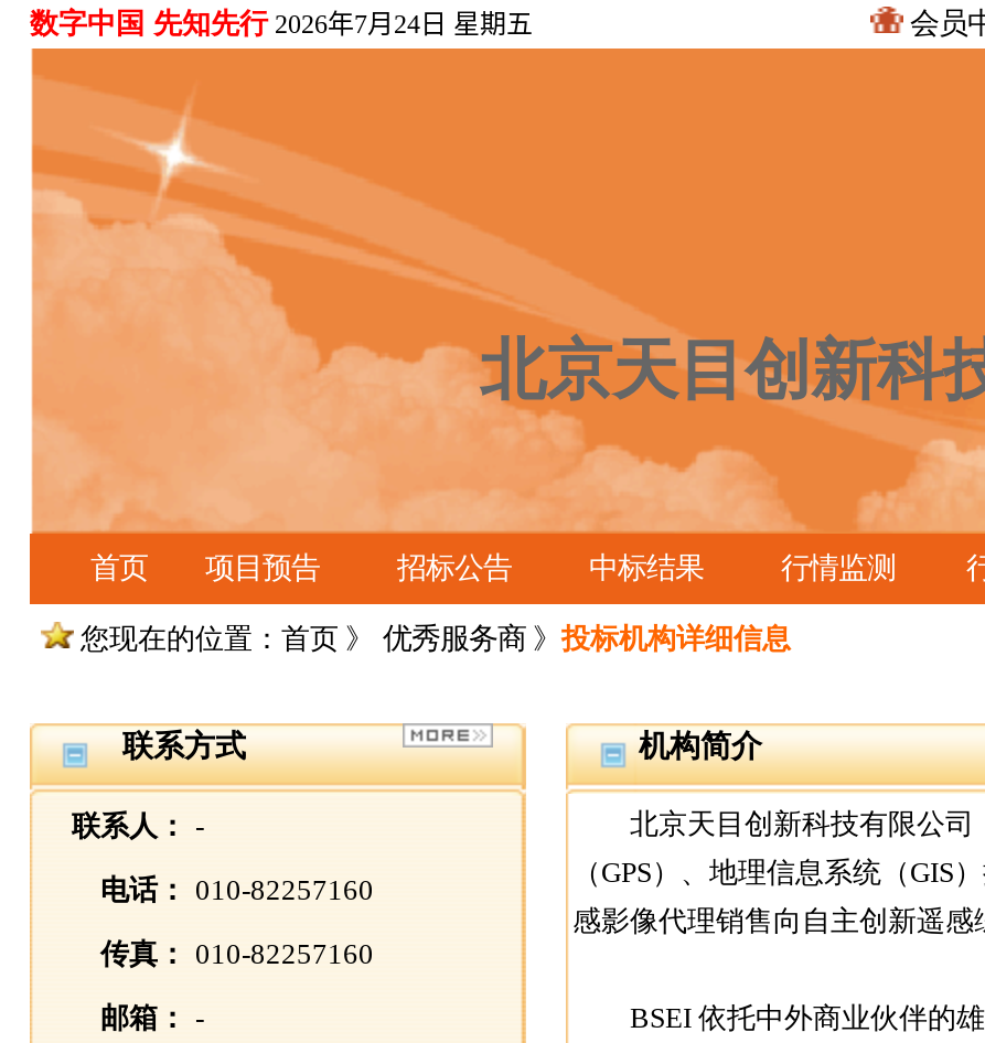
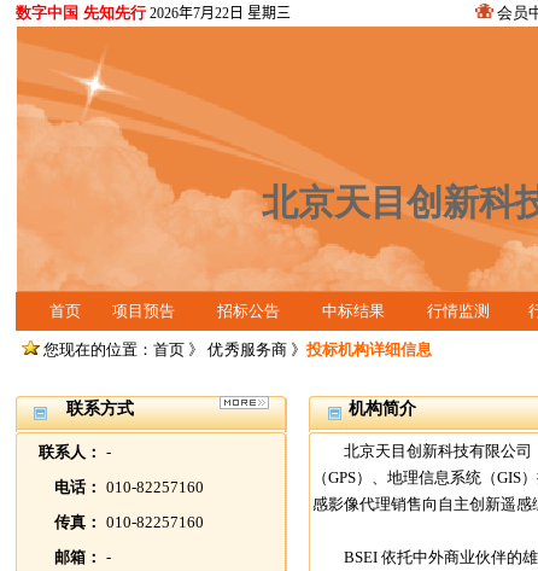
- 数字中国 先知先行 2026年7月24日 星期五
+ 数字中国 先知先行 2026年7月22日 星期三
